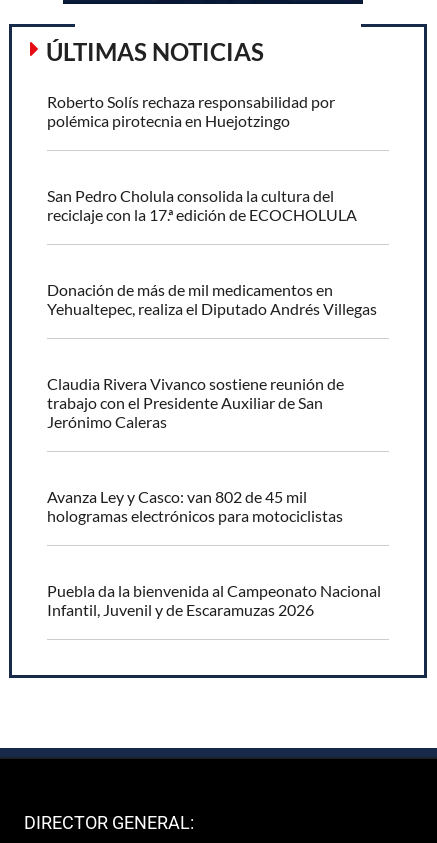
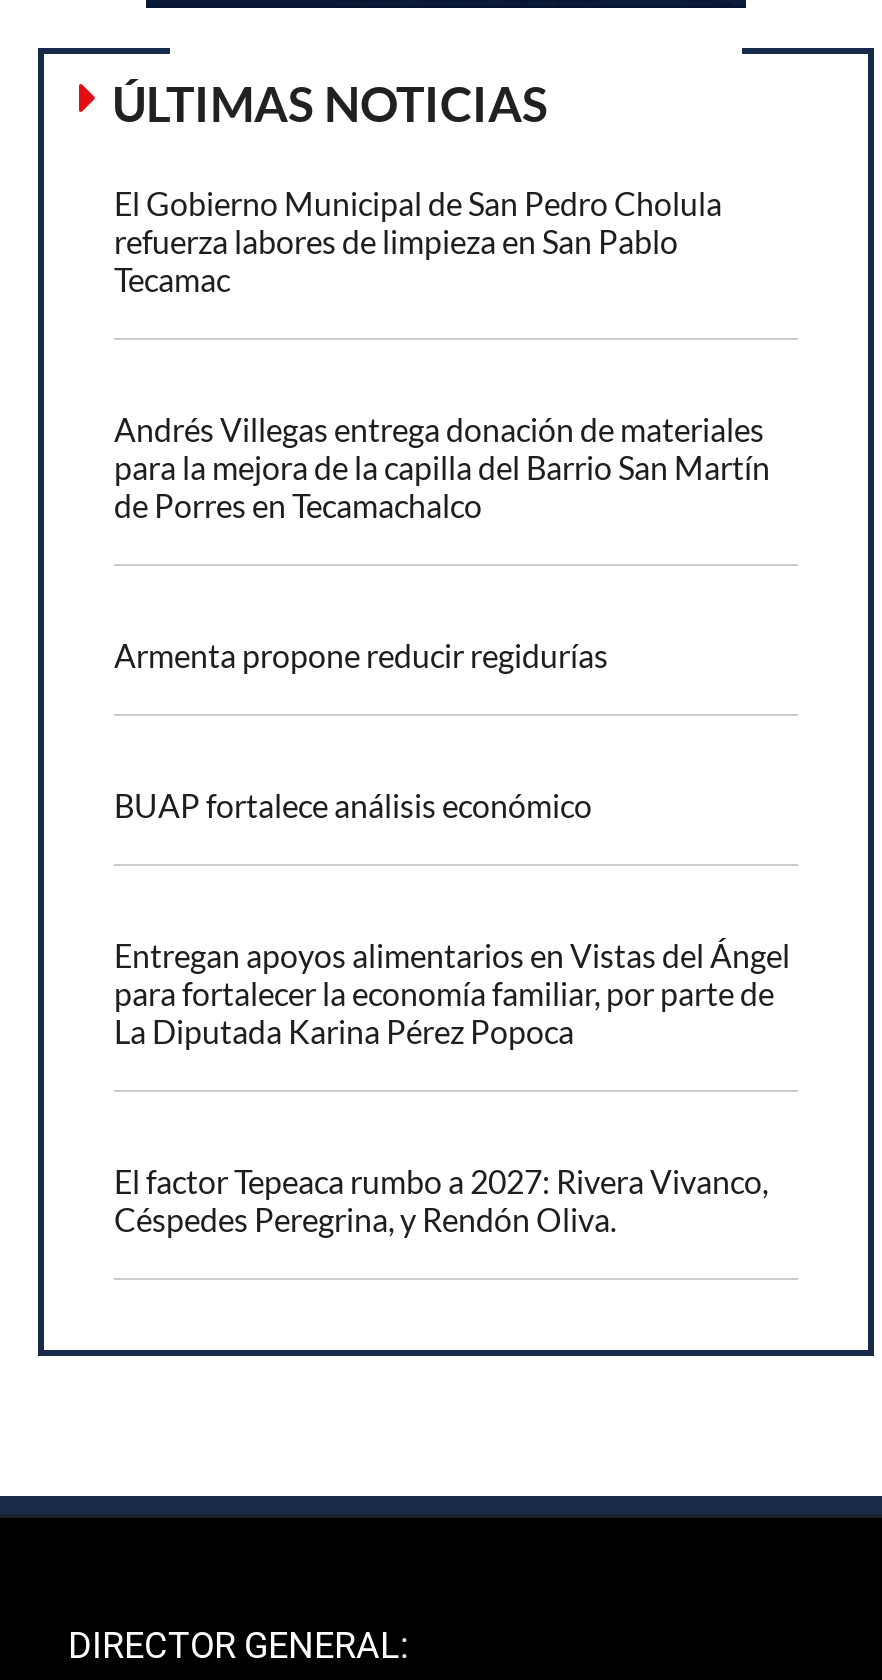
- Roberto Solís rechaza responsabilidad por
- polémica pirotecnia en Huejotzingo
+ El Gobierno Municipal de San Pedro Cholula
+ refuerza labores de limpieza en San Pablo
+ Tecamac

- San Pedro Cholula consolida la cultura del
- reciclaje con la 17.ª edición de ECOCHOLULA
+ Andrés Villegas entrega donación de materiales
+ para la mejora de la capilla del Barrio San Martín
+ de Porres en Tecamachalco

- Donación de más de mil medicamentos en
- Yehualtepec, realiza el Diputado Andrés Villegas
+ Armenta propone reducir regidurías

- Claudia Rivera Vivanco sostiene reunión de
- trabajo con el Presidente Auxiliar de San
- Jerónimo Caleras
+ BUAP fortalece análisis económico

- Avanza Ley y Casco: van 802 de 45 mil
- hologramas electrónicos para motociclistas
+ Entregan apoyos alimentarios en Vistas del Ángel
+ para fortalecer la economía familiar, por parte de
+ La Diputada Karina Pérez Popoca

- Puebla da la bienvenida al Campeonato Nacional
- Infantil, Juvenil y de Escaramuzas 2026
+ El factor Tepeaca rumbo a 2027: Rivera Vivanco,
+ Céspedes Peregrina, y Rendón Oliva.
